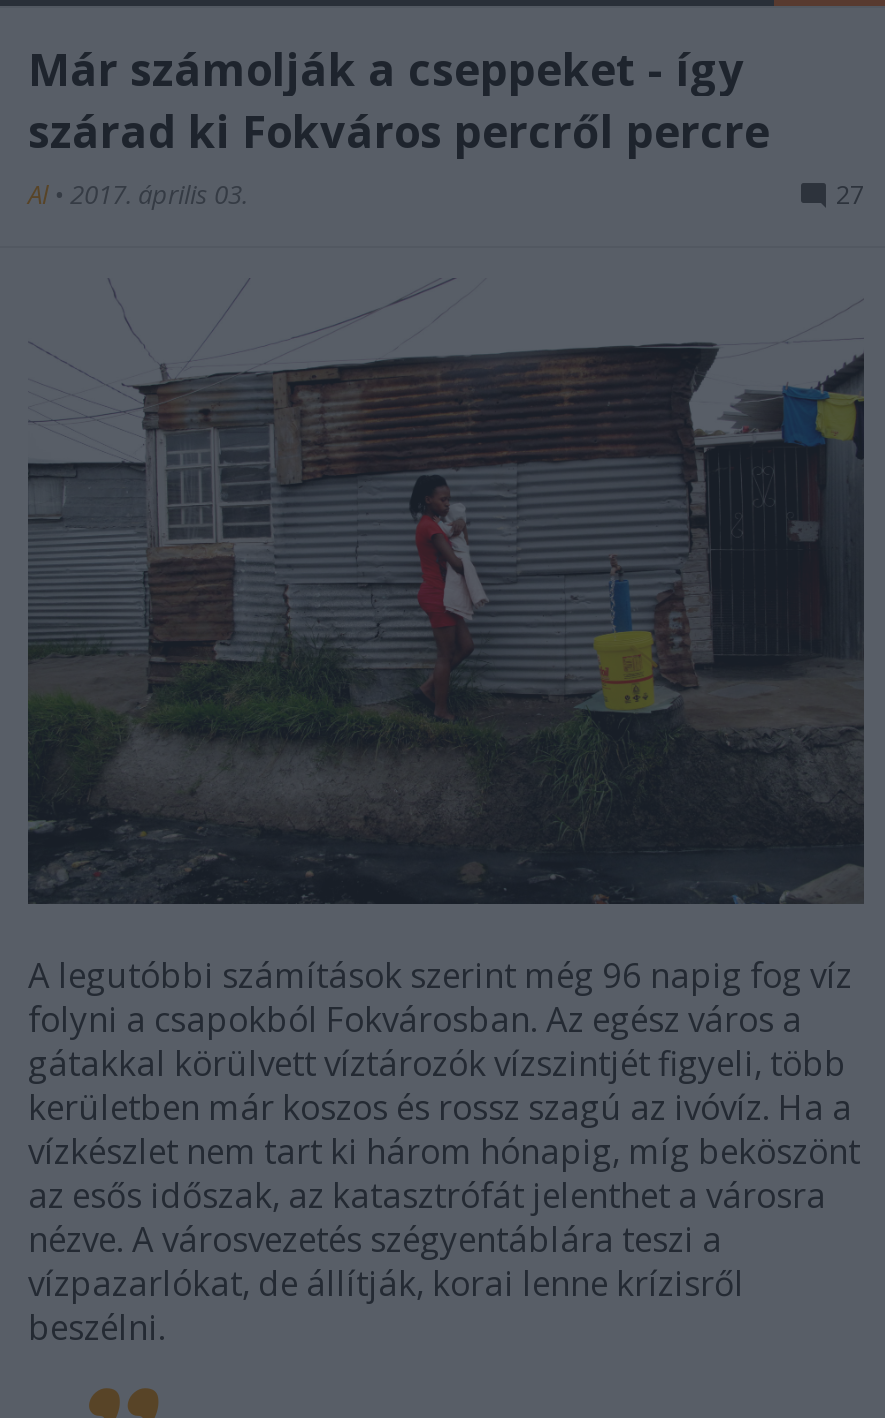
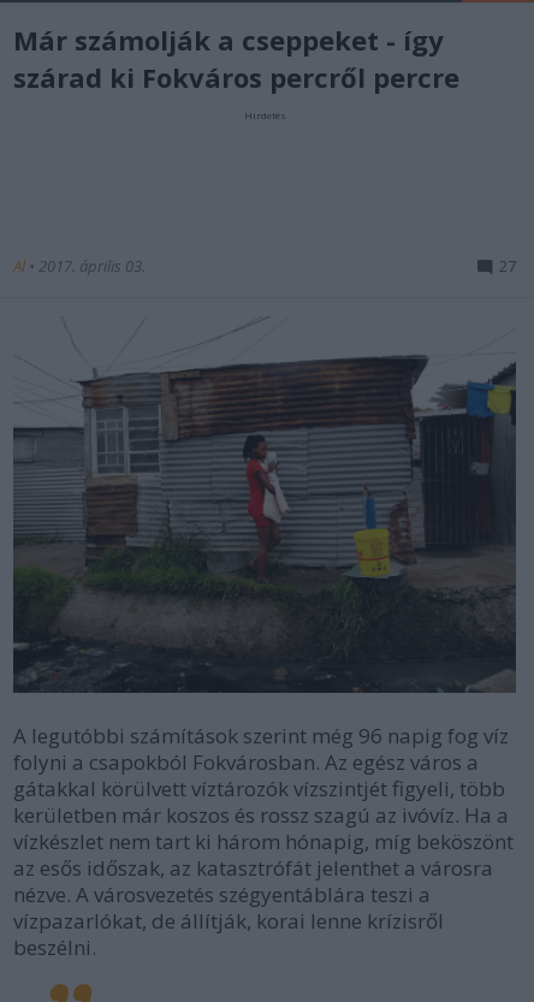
+ Hirdetés
